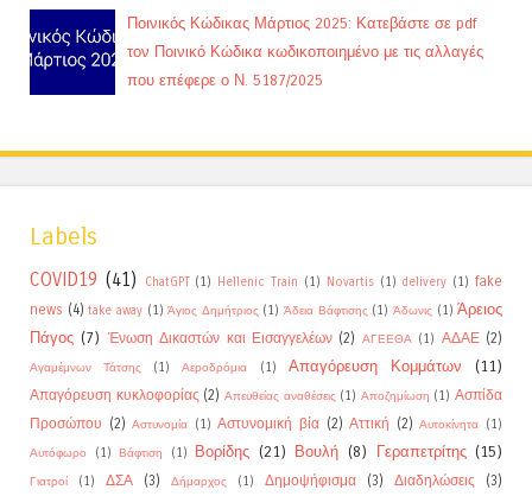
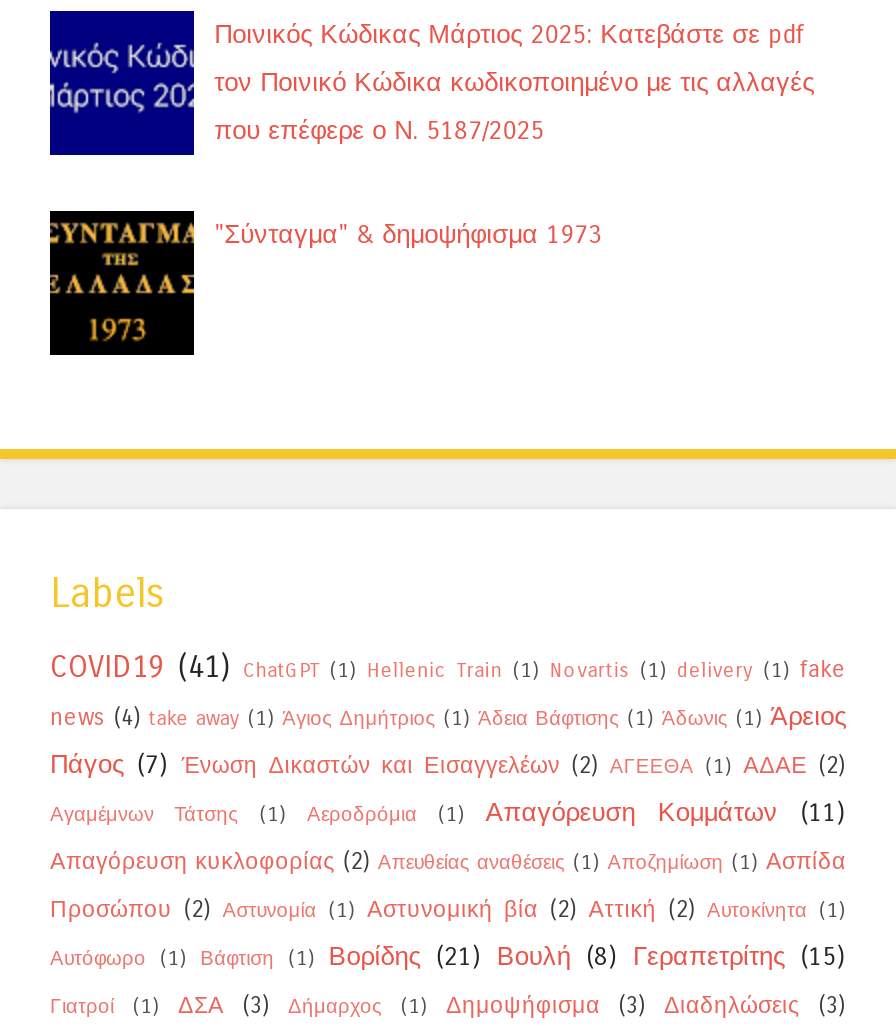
+ [image]
+ "Σύνταγμα" & δημοψήφισμα 1973
